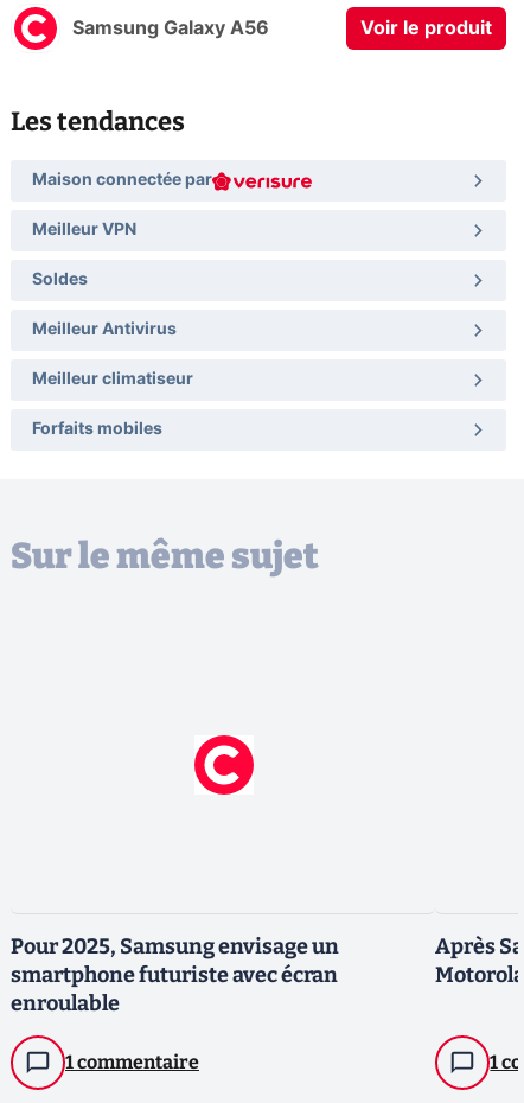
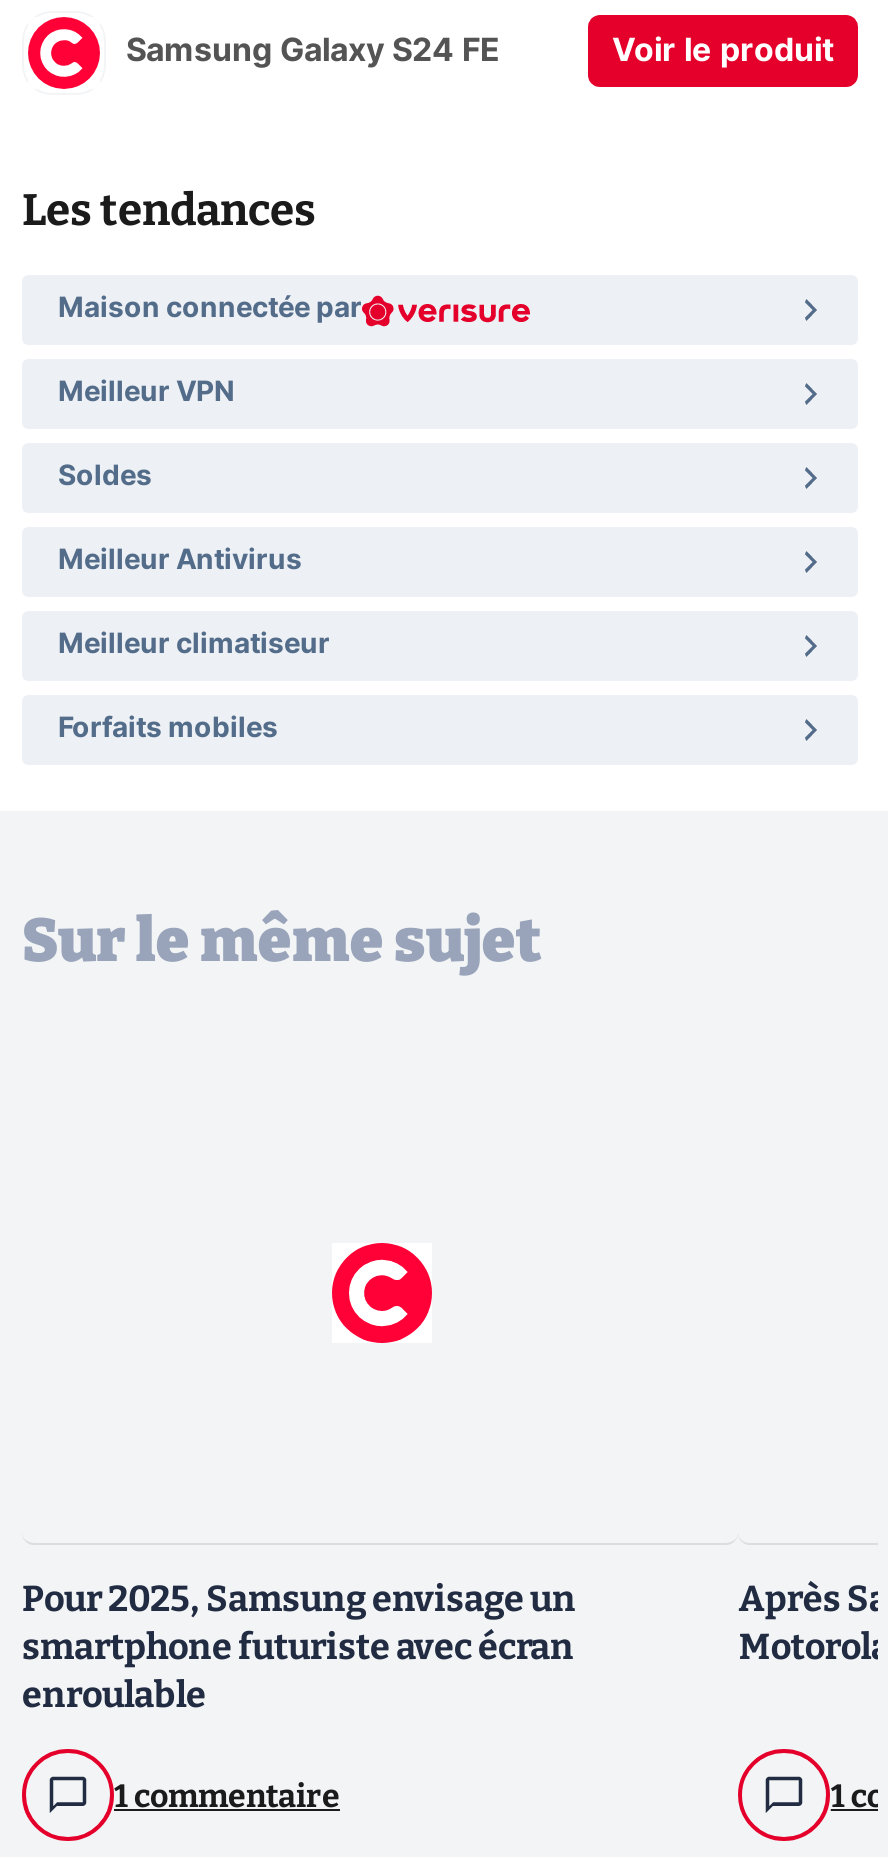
- Samsung Galaxy A56
+ Samsung Galaxy S24 FE
